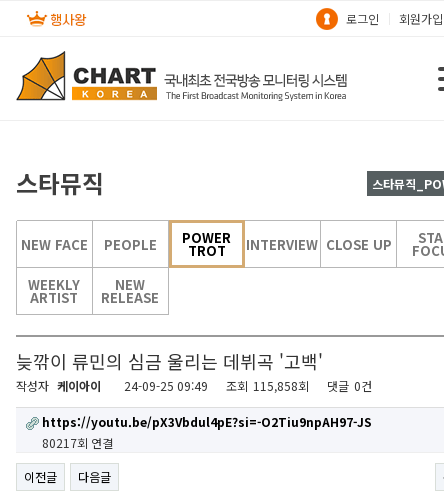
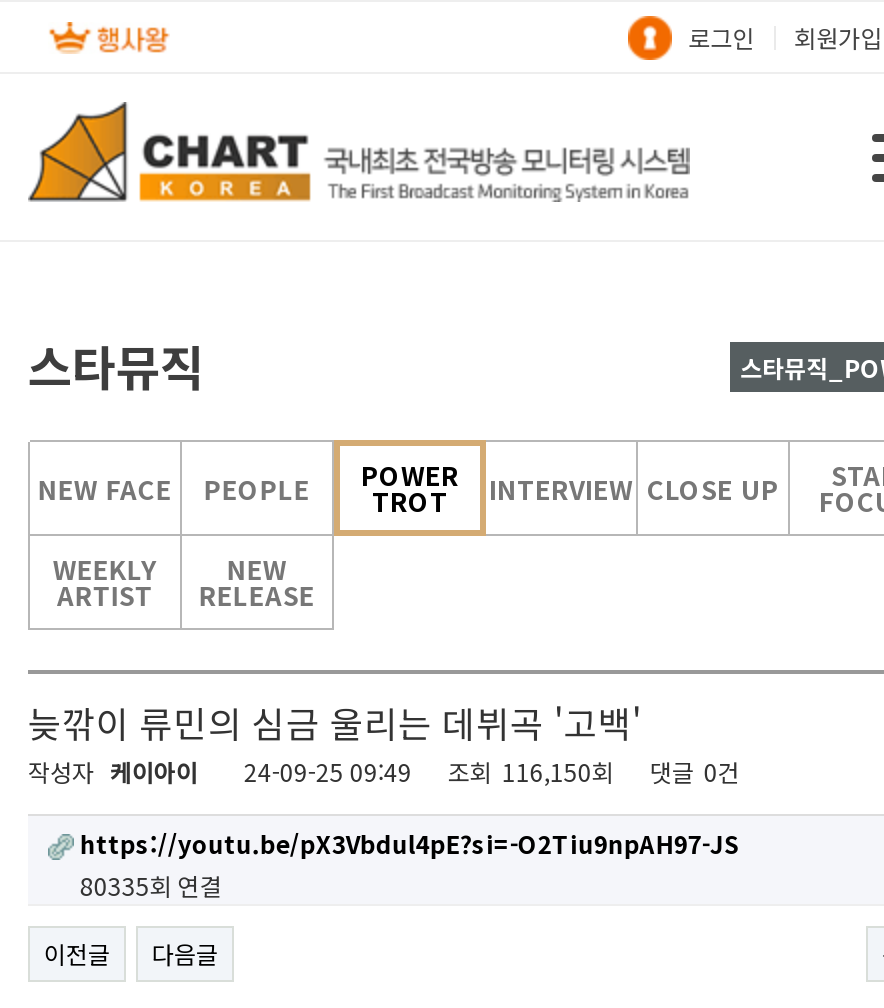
- 작성자 케이아이 24-09-25 09:49 조회 115,858회 댓글 0건
+ 작성자 케이아이 24-09-25 09:49 조회 116,150회 댓글 0건

- 80217회 연결
+ 80335회 연결
